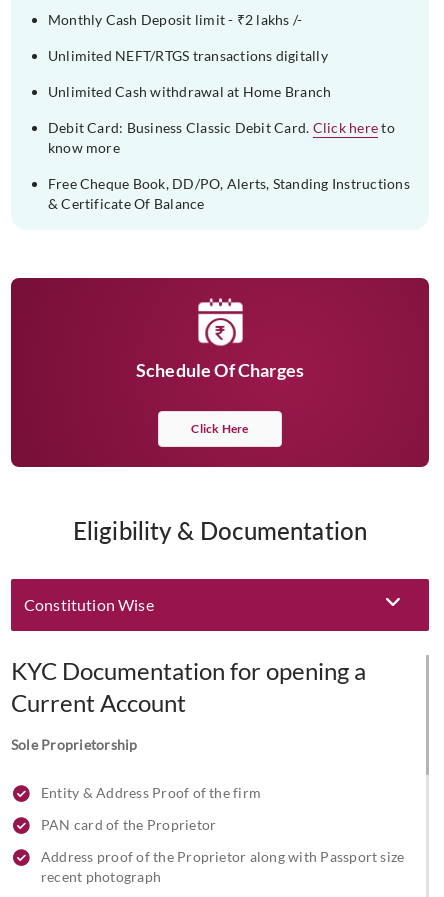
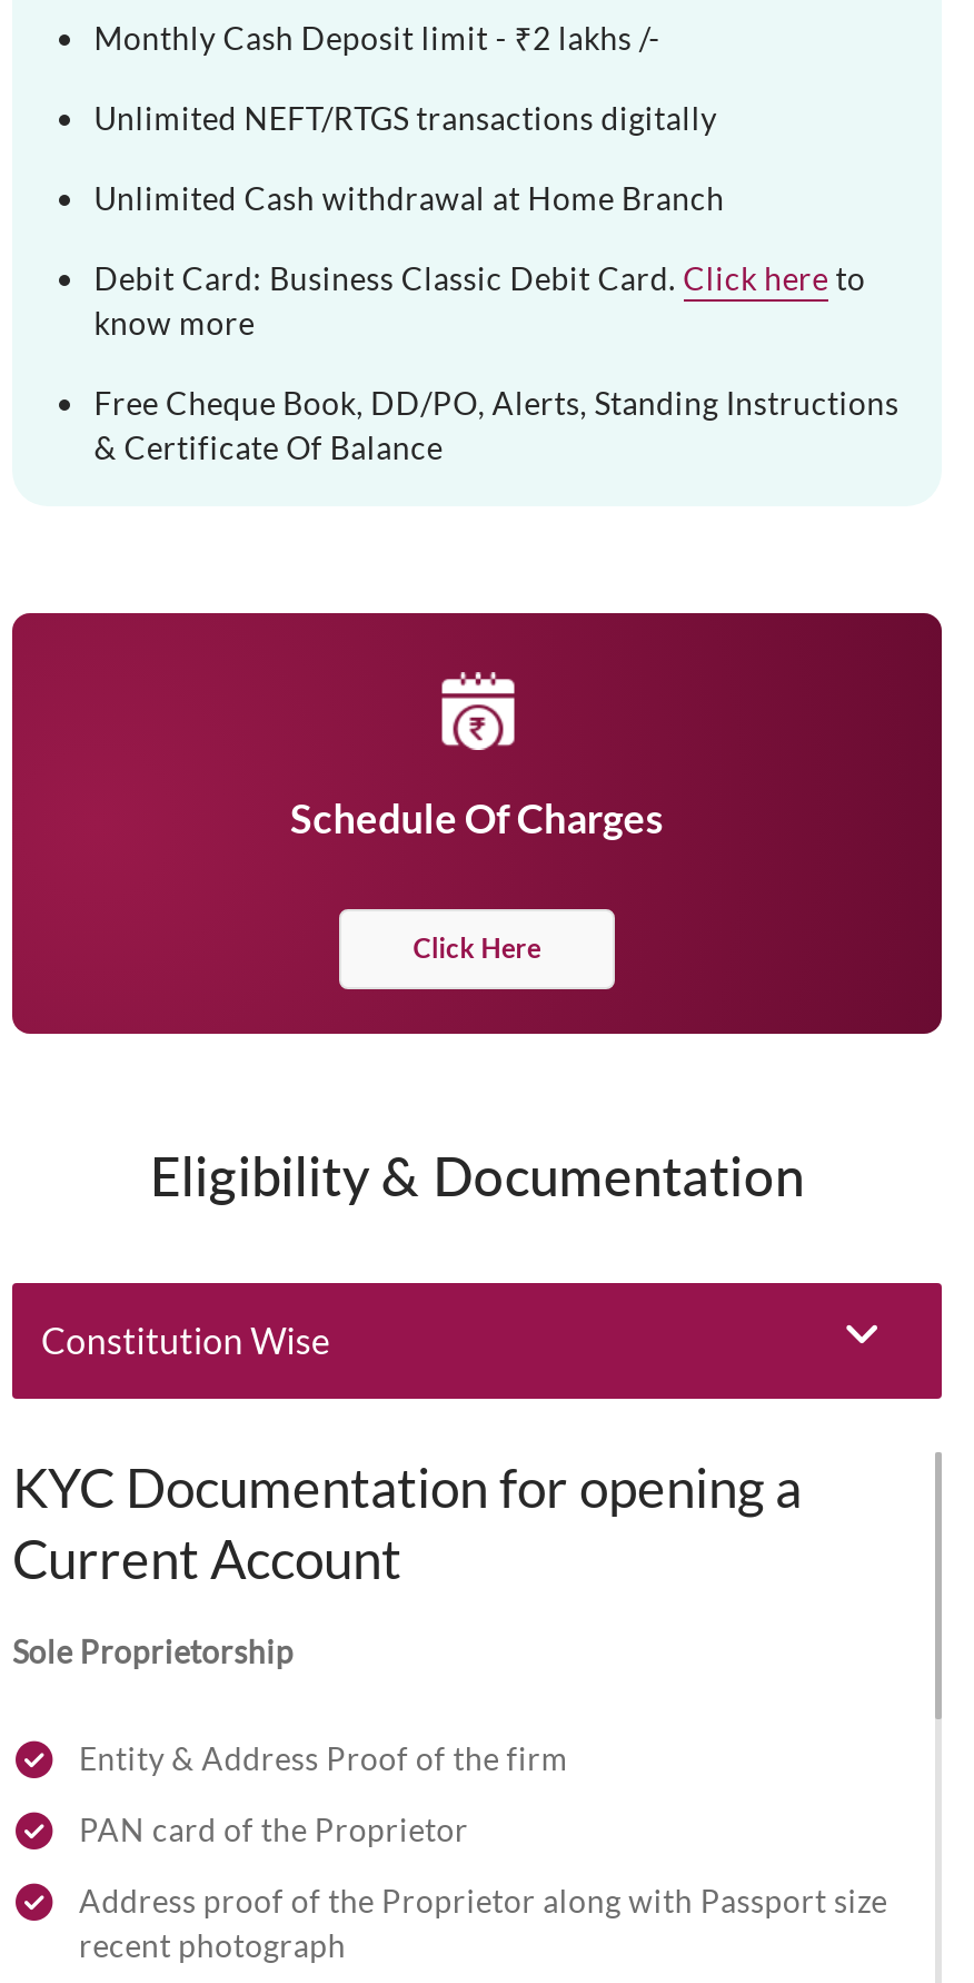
- [image]
+ [image]
